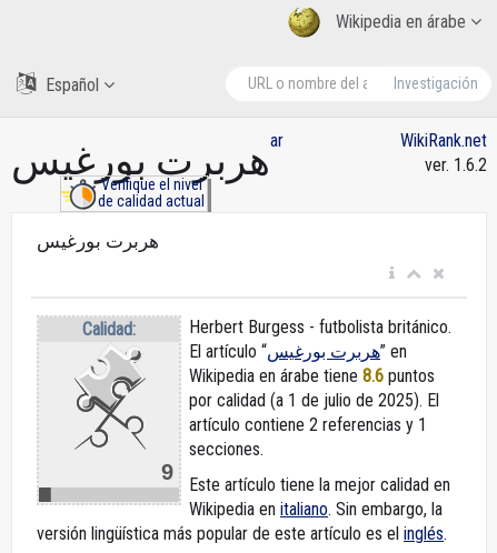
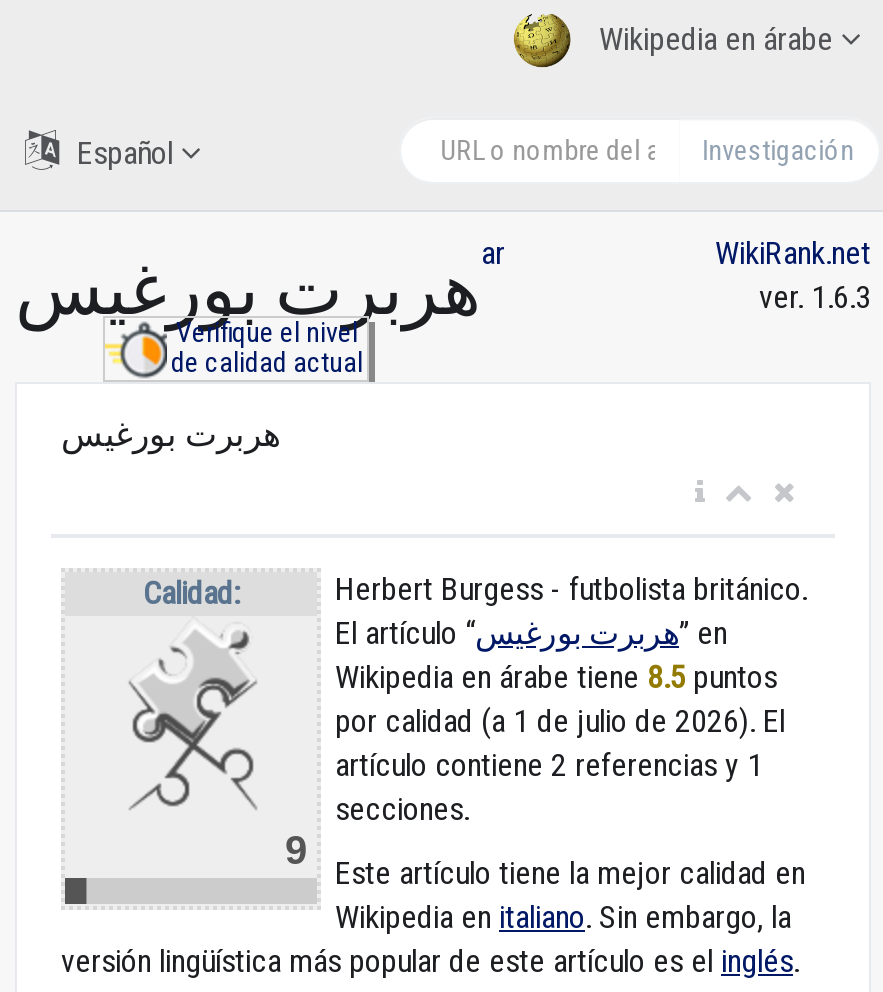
- ver. 1.6.2
+ ver. 1.6.3

- Wikipedia en árabe tiene 8.6 puntos
+ Wikipedia en árabe tiene 8.5 puntos

- por calidad (a 1 de julio de 2025). El
+ por calidad (a 1 de julio de 2026). El
